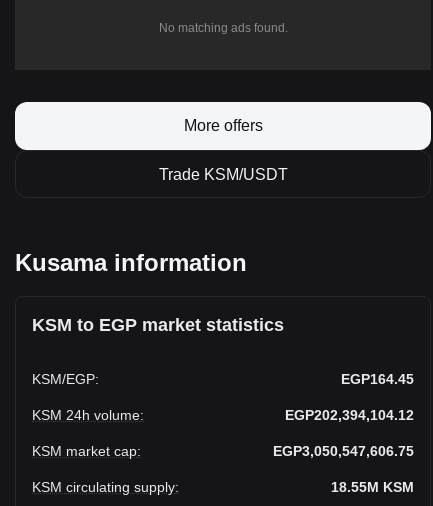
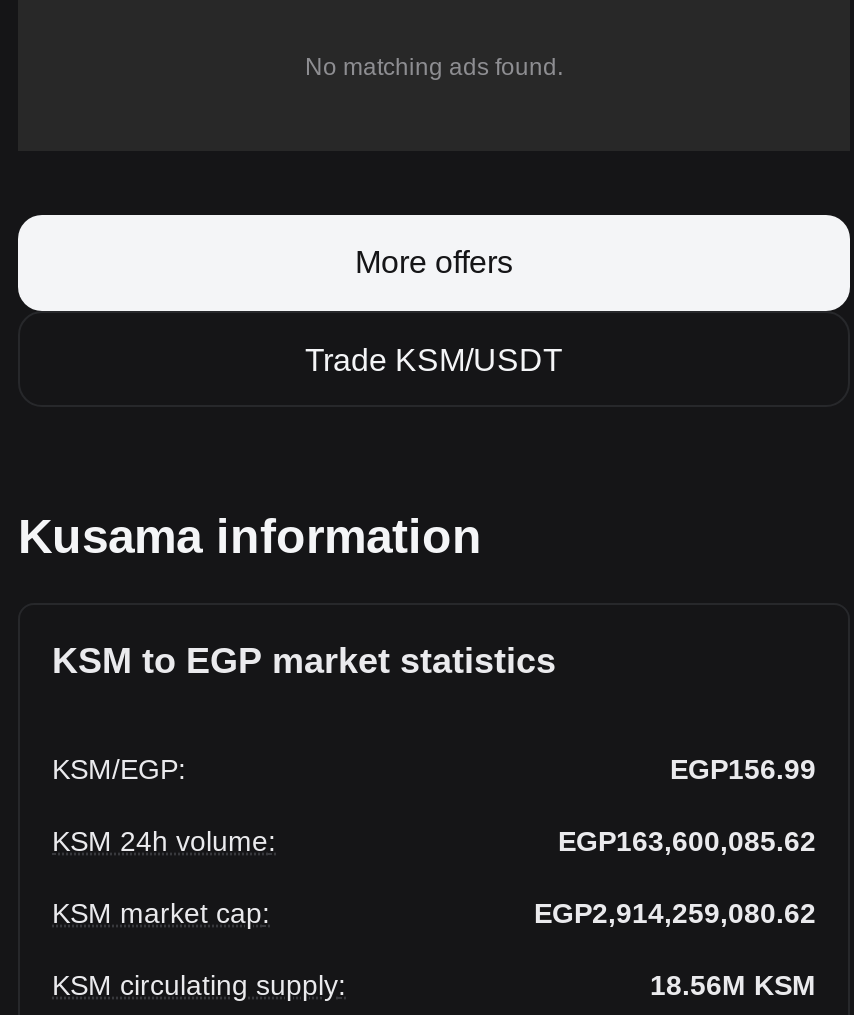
- EGP164.45
+ EGP156.99

- EGP202,394,104.12
+ EGP163,600,085.62

- EGP3,050,547,606.75
+ EGP2,914,259,080.62

- 18.55M KSM
+ 18.56M KSM
